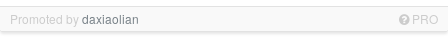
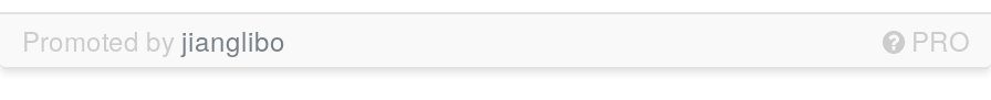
- Promoted by daxiaolian
+ Promoted by jianglibo
